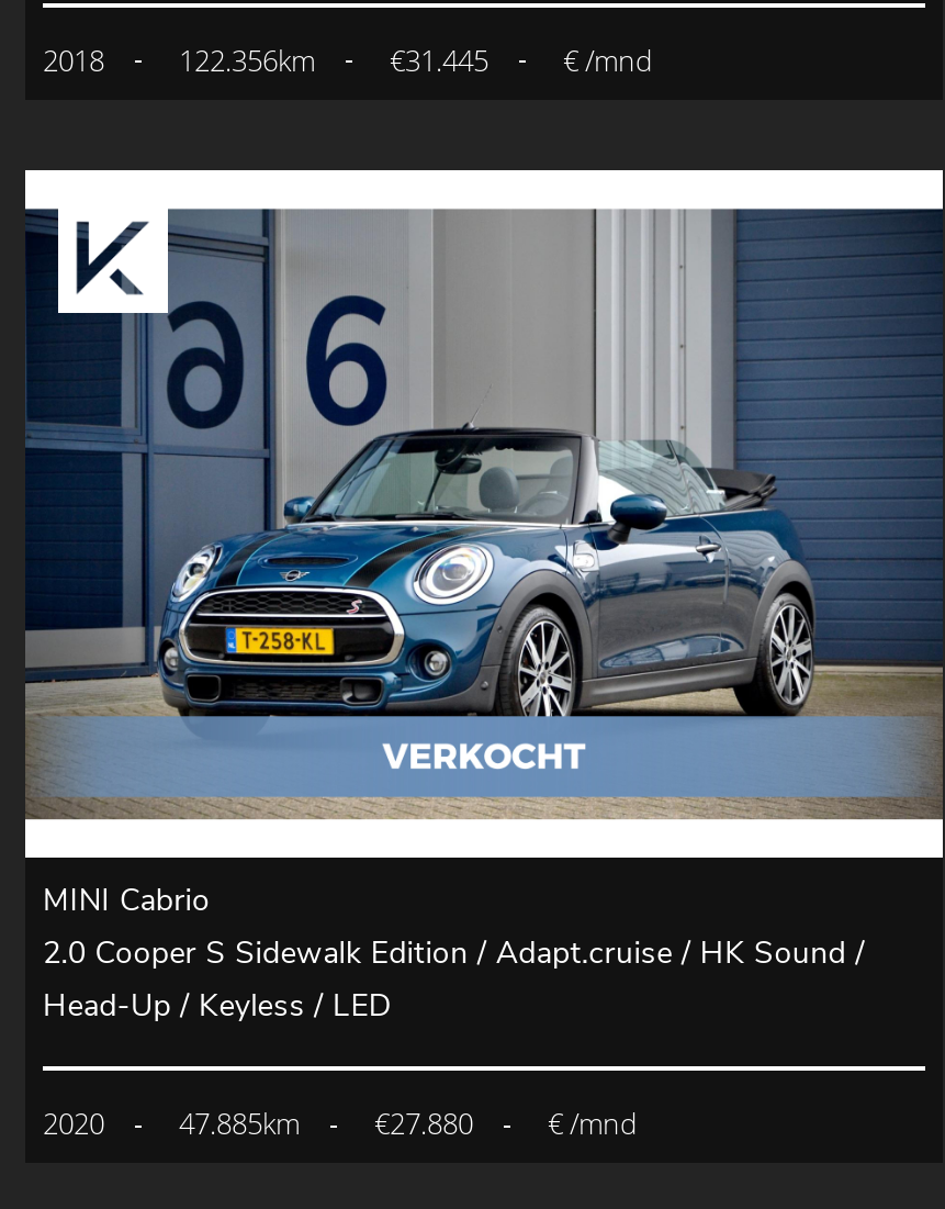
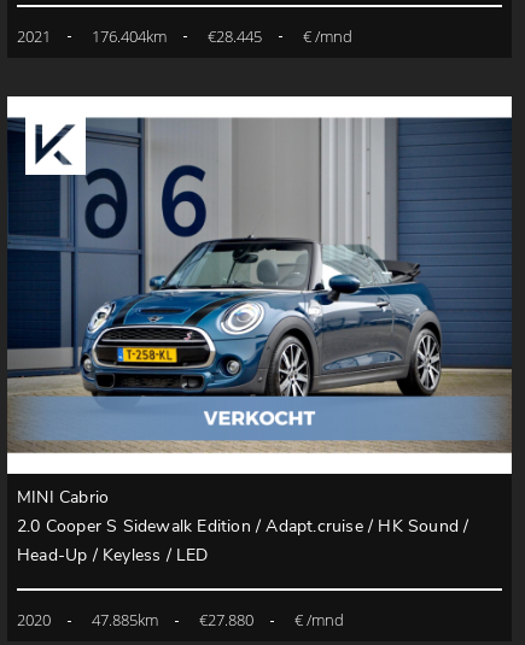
- 2018
- 122.356km
- €31.445
+ 2021
+ 176.404km
+ €28.445
